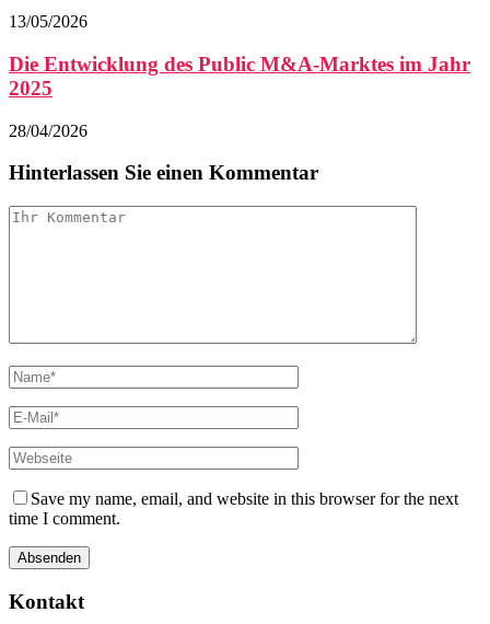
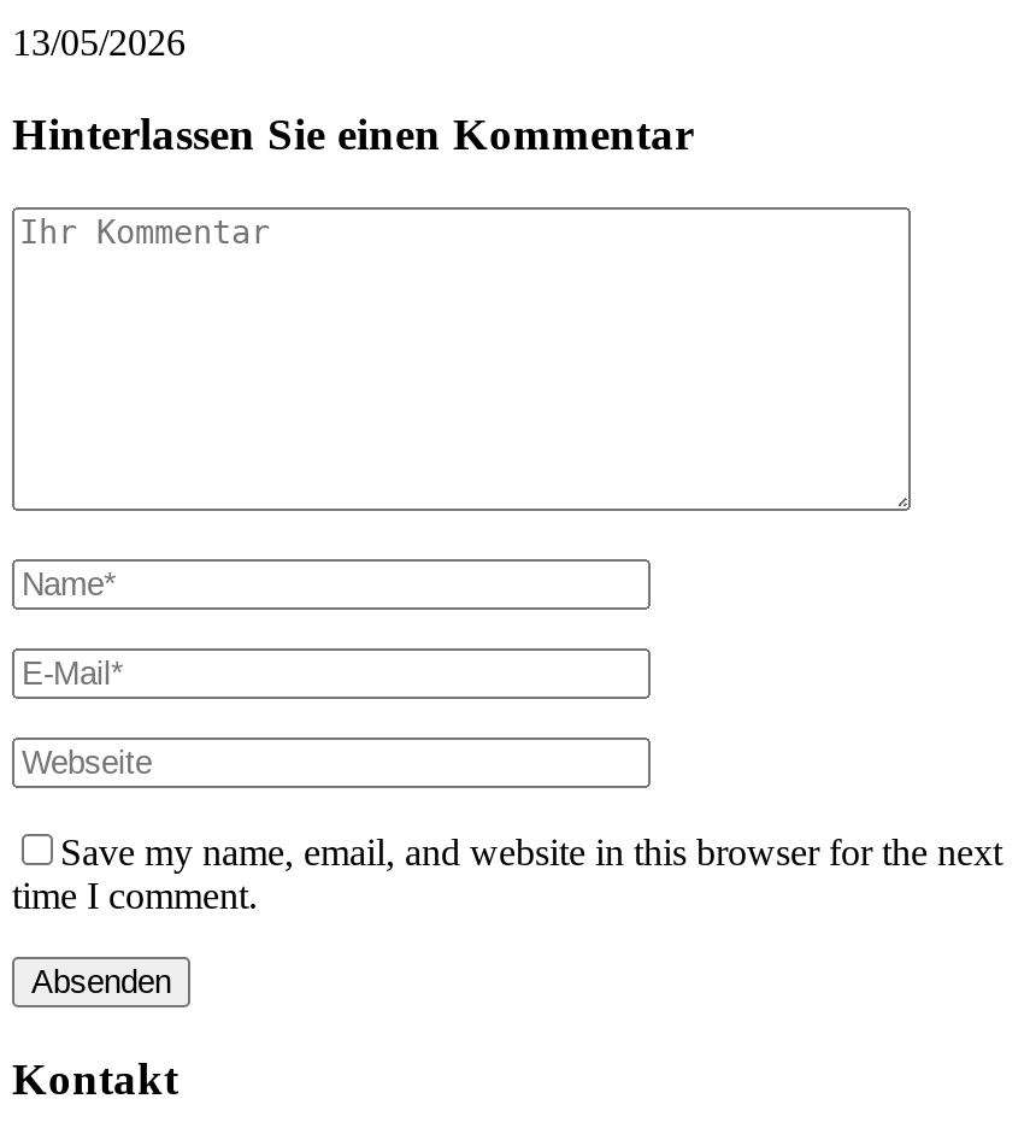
- Die Entwicklung des Public M&A-Marktes im Jahr
- 2025
- 28/04/2026
